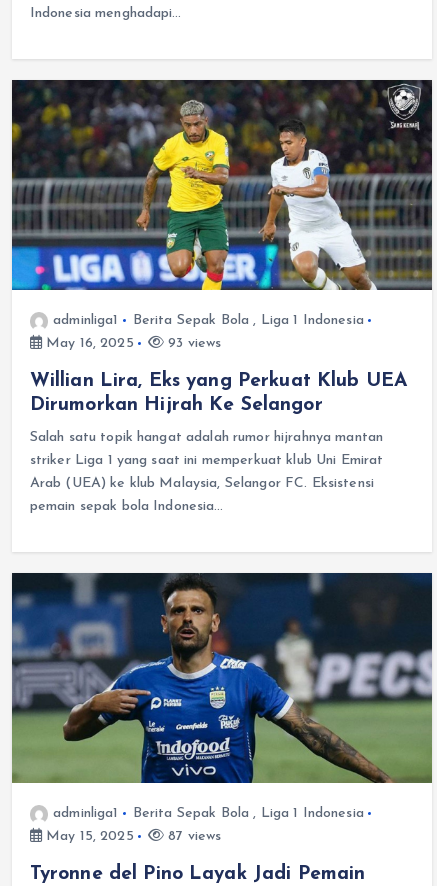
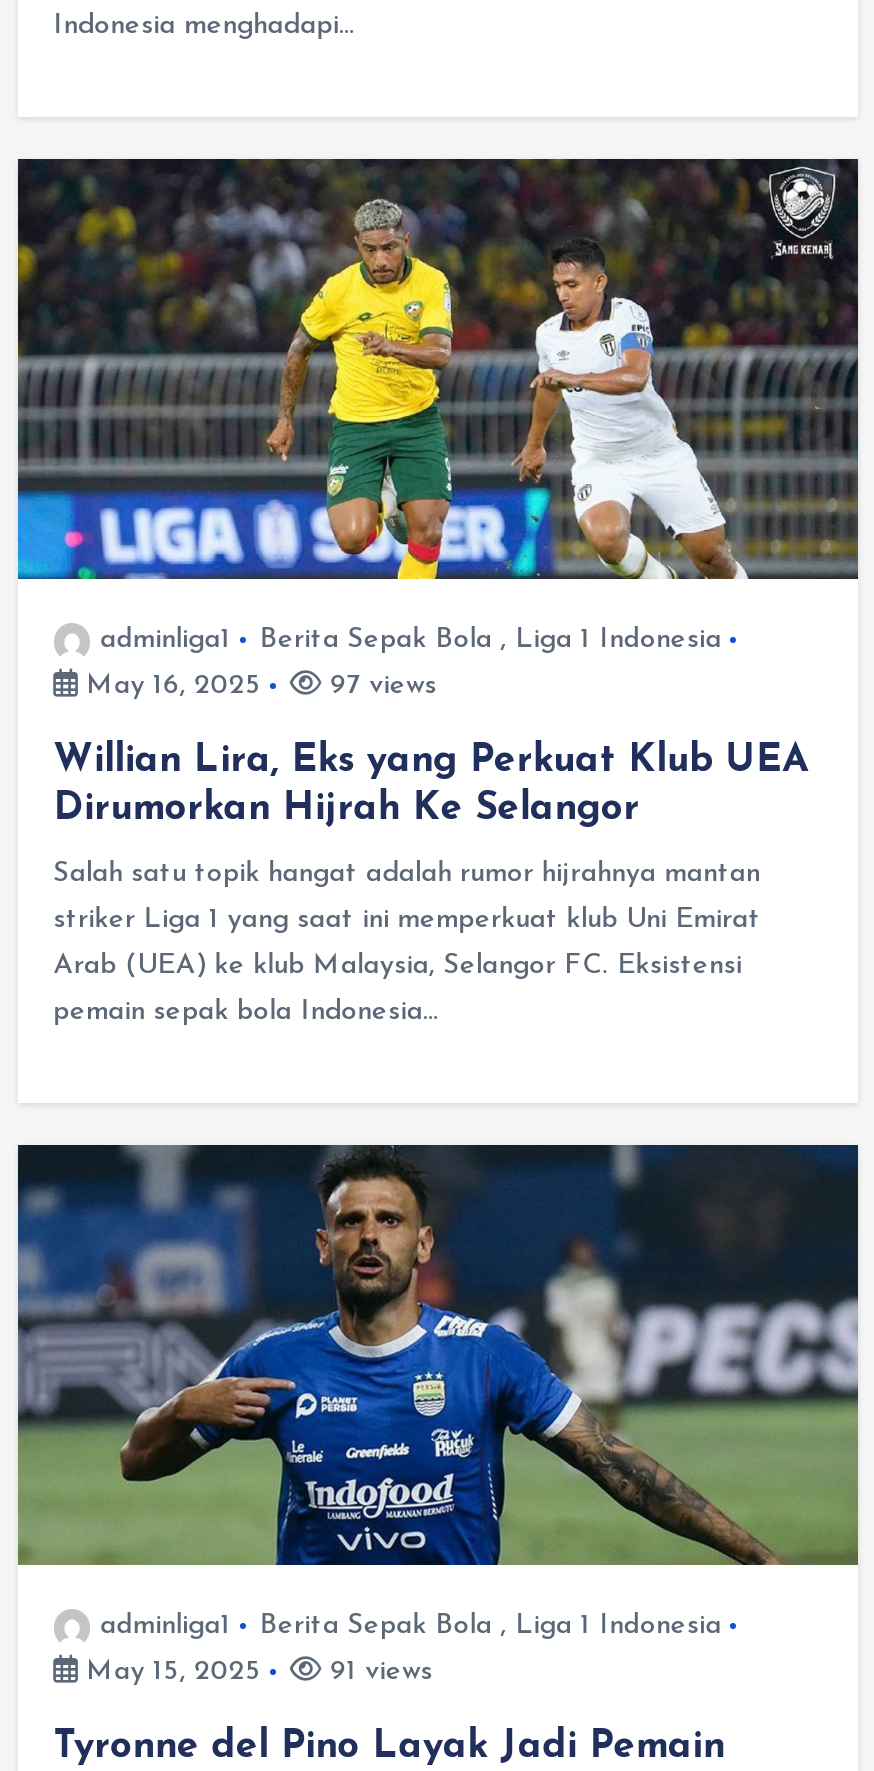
- 93 views
+ 97 views

- 87 views
+ 91 views
